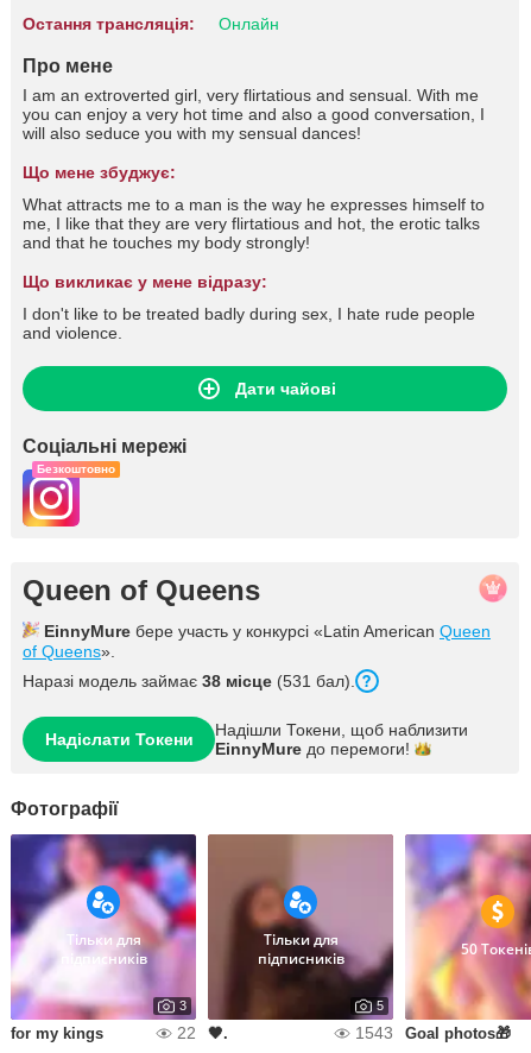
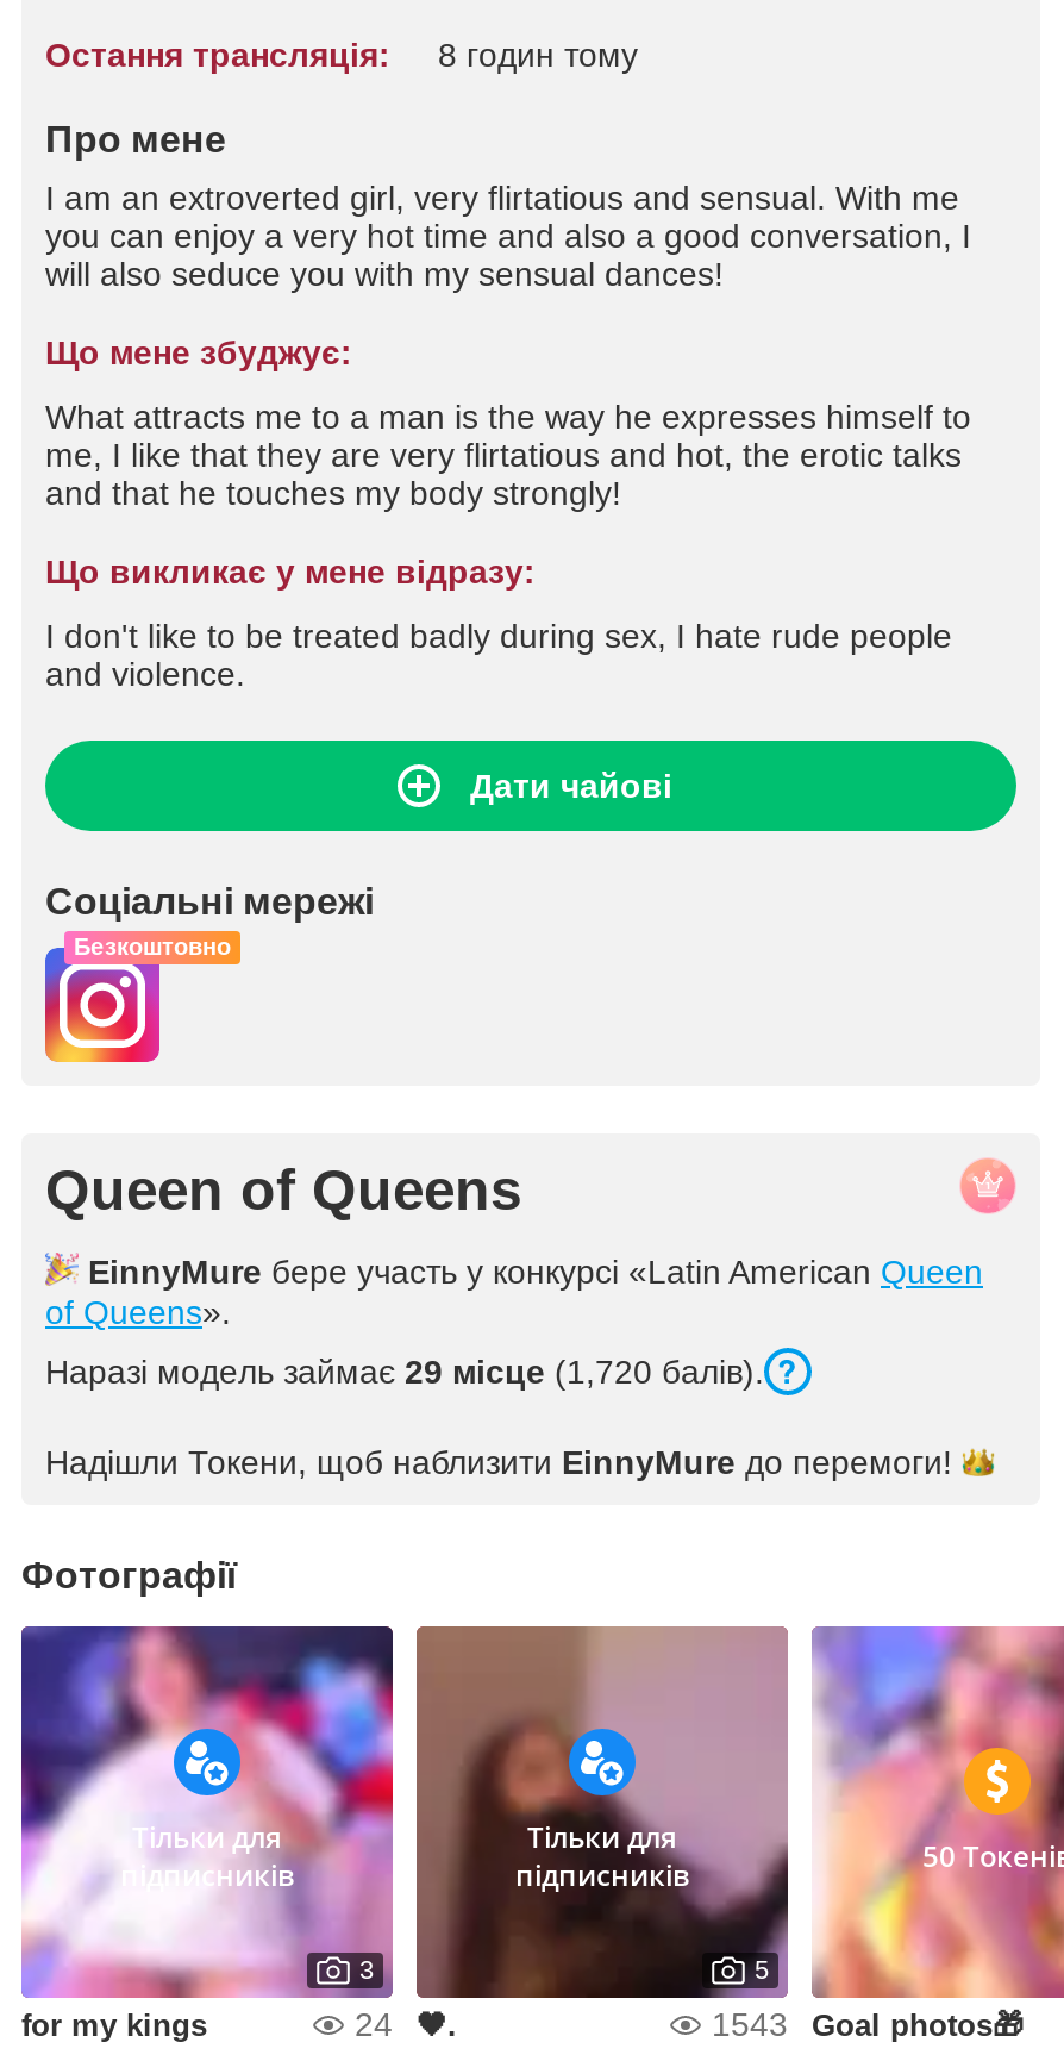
- Онлайн
+ 8 годин тому

- Наразі модель займає 38 місце (531 бал).
+ Наразі модель займає 29 місце (1,720 балів).

- Надіслати Токени
- Надішли Токени, щоб наблизити
- EinnyMure до перемоги!
+ Надішли Токени, щоб наблизити EinnyMure до перемоги!

- 22
+ 24
